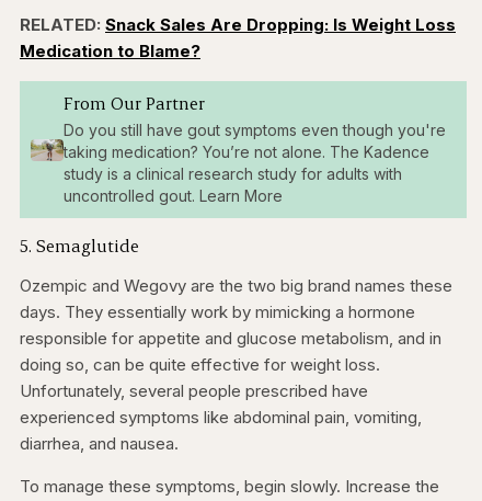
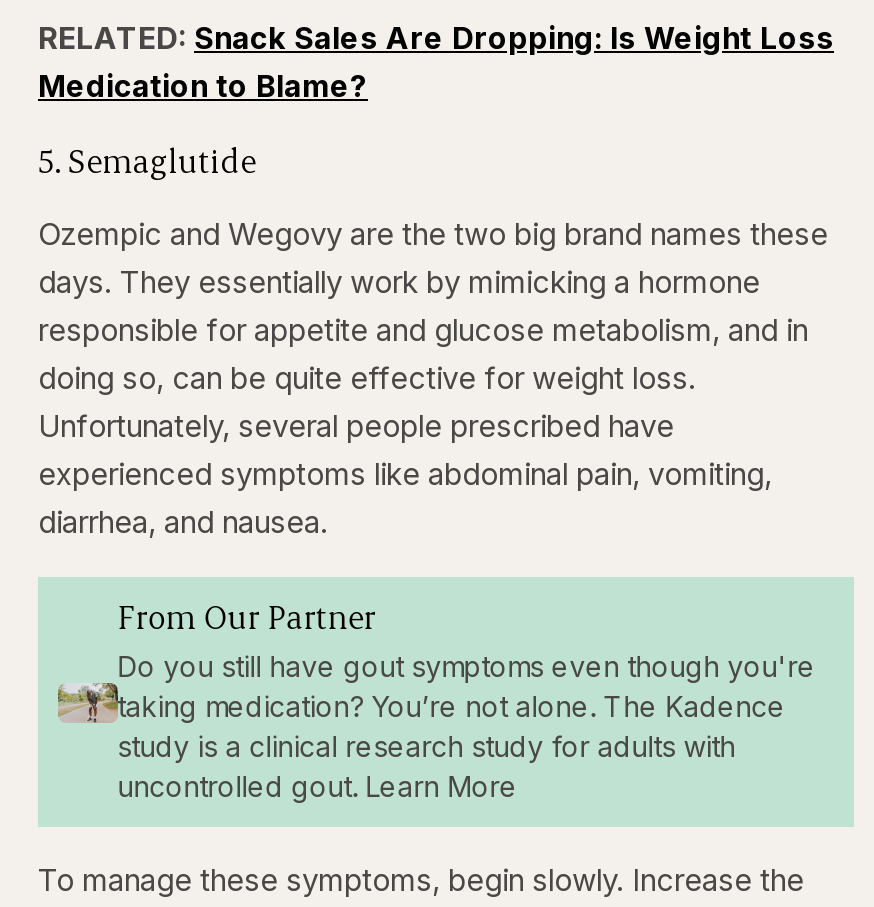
moved down: [image] | From Our Partner | Do you still have gout symptoms even though you're | taking medication? You’re not alone. The Kadence | study is a clinical research study for adults with | uncontrolled gout. Learn More

moved up: 5. Semaglutide | Ozempic and Wegovy are the two big brand names these | days. They essentially work by mimicking a hormone | responsible for appetite and glucose metabolism, and in | doing so, can be quite effective for weight loss. | Unfortunately, several people prescribed have | experienced symptoms like abdominal pain, vomiting, | diarrhea, and nausea.
